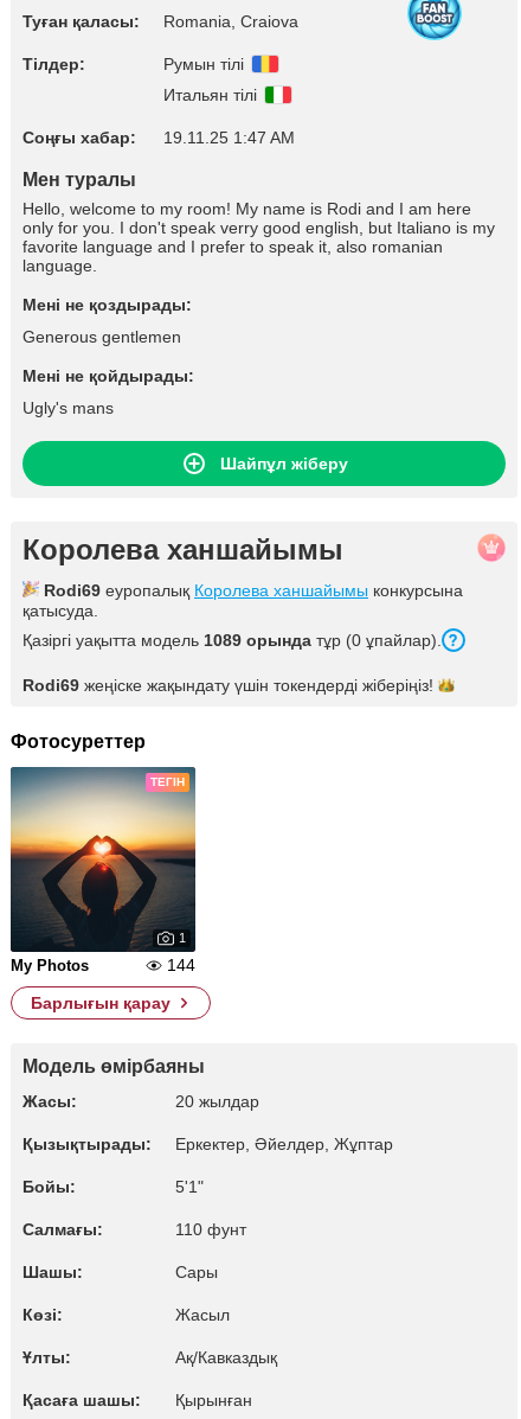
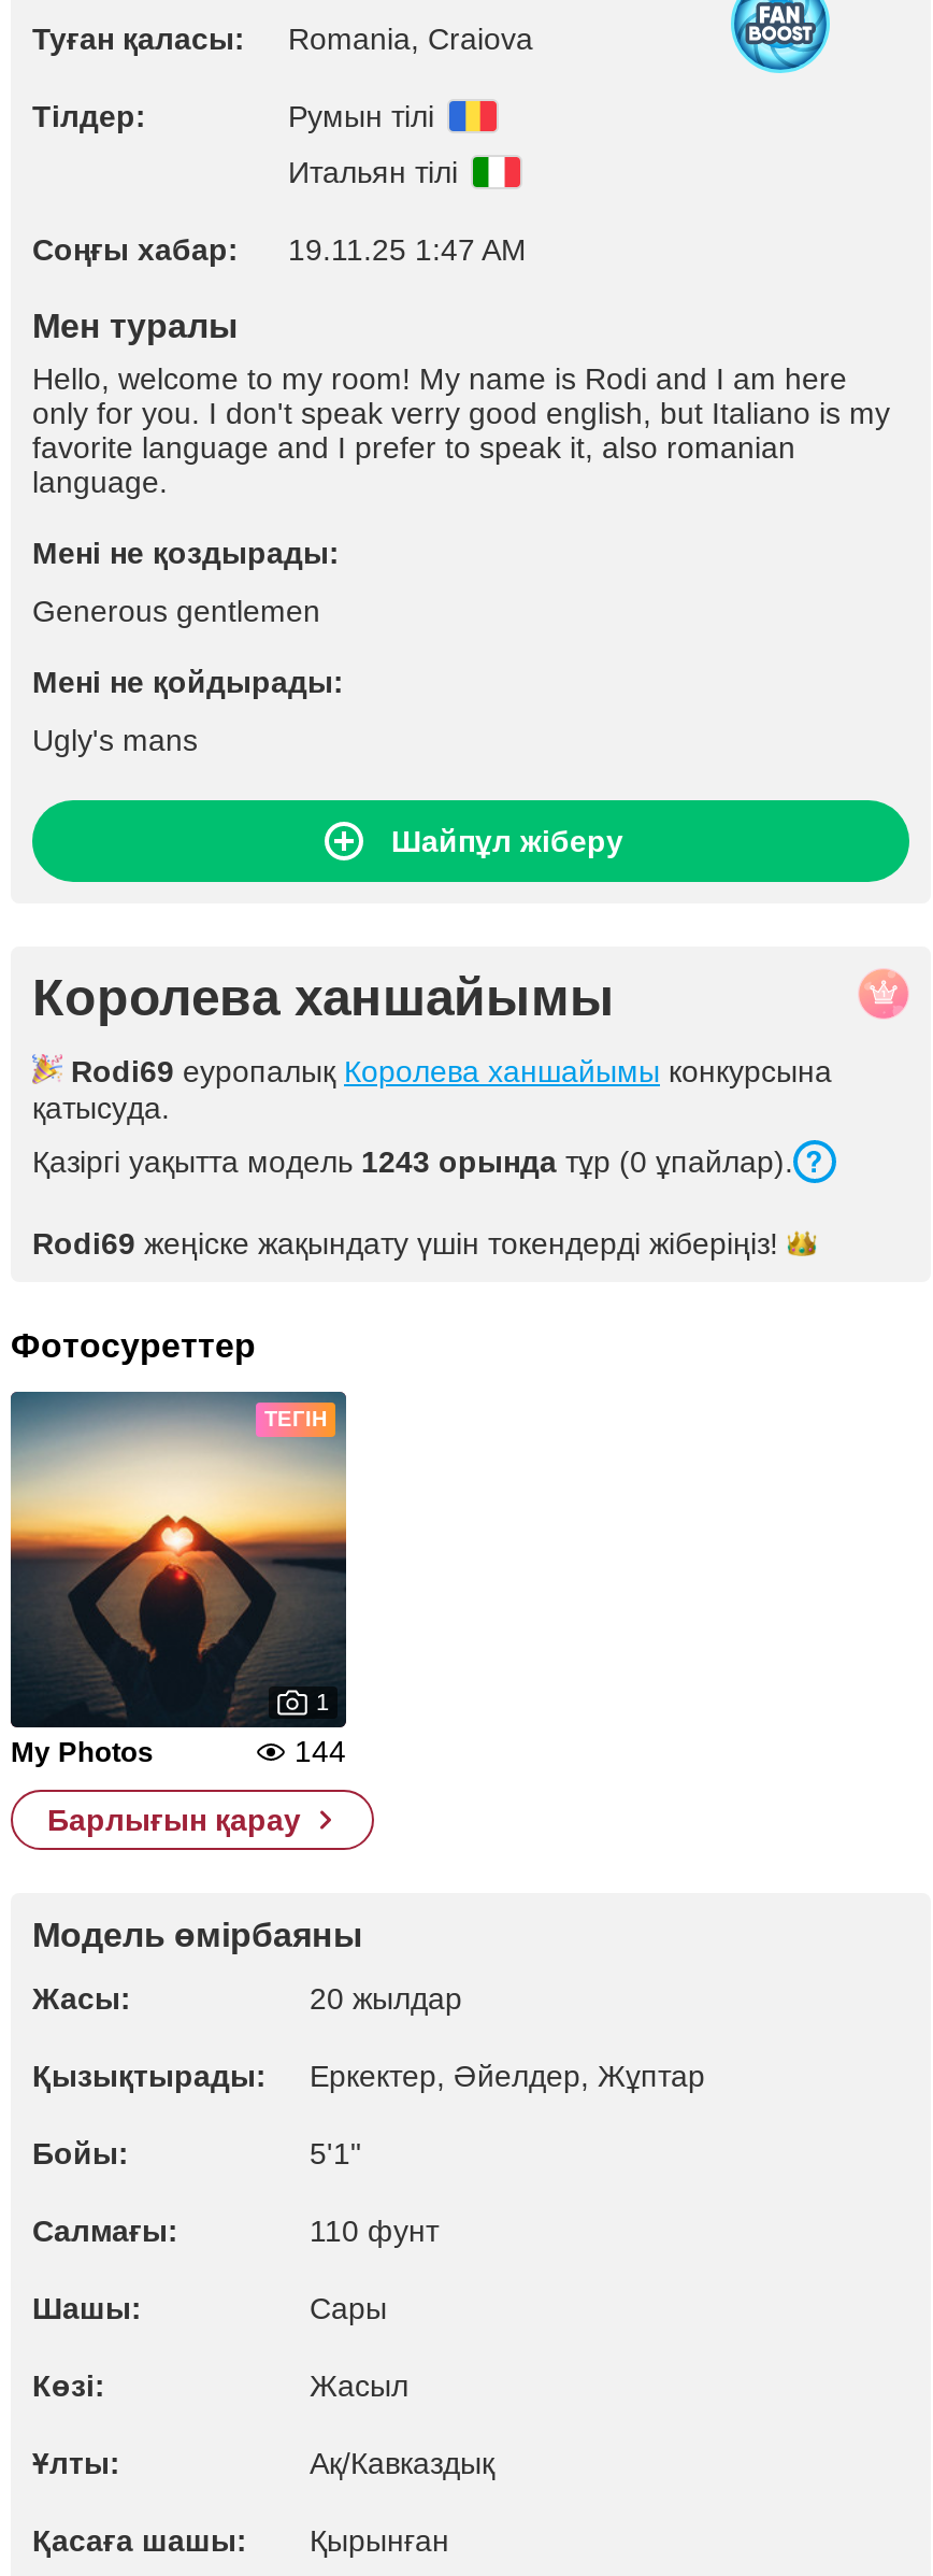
- Қазіргі уақытта модель 1089 орында тұр (0 ұпайлар).
+ Қазіргі уақытта модель 1243 орында тұр (0 ұпайлар).
